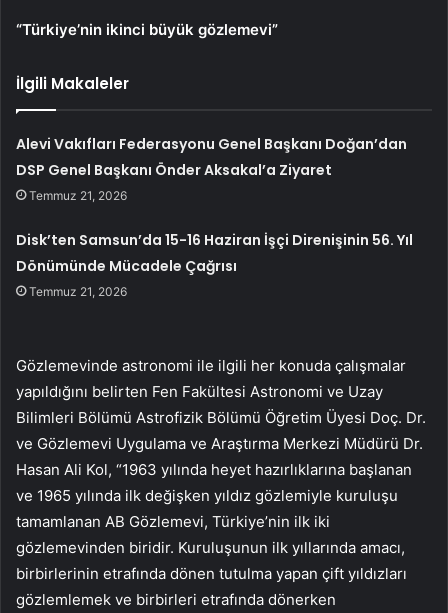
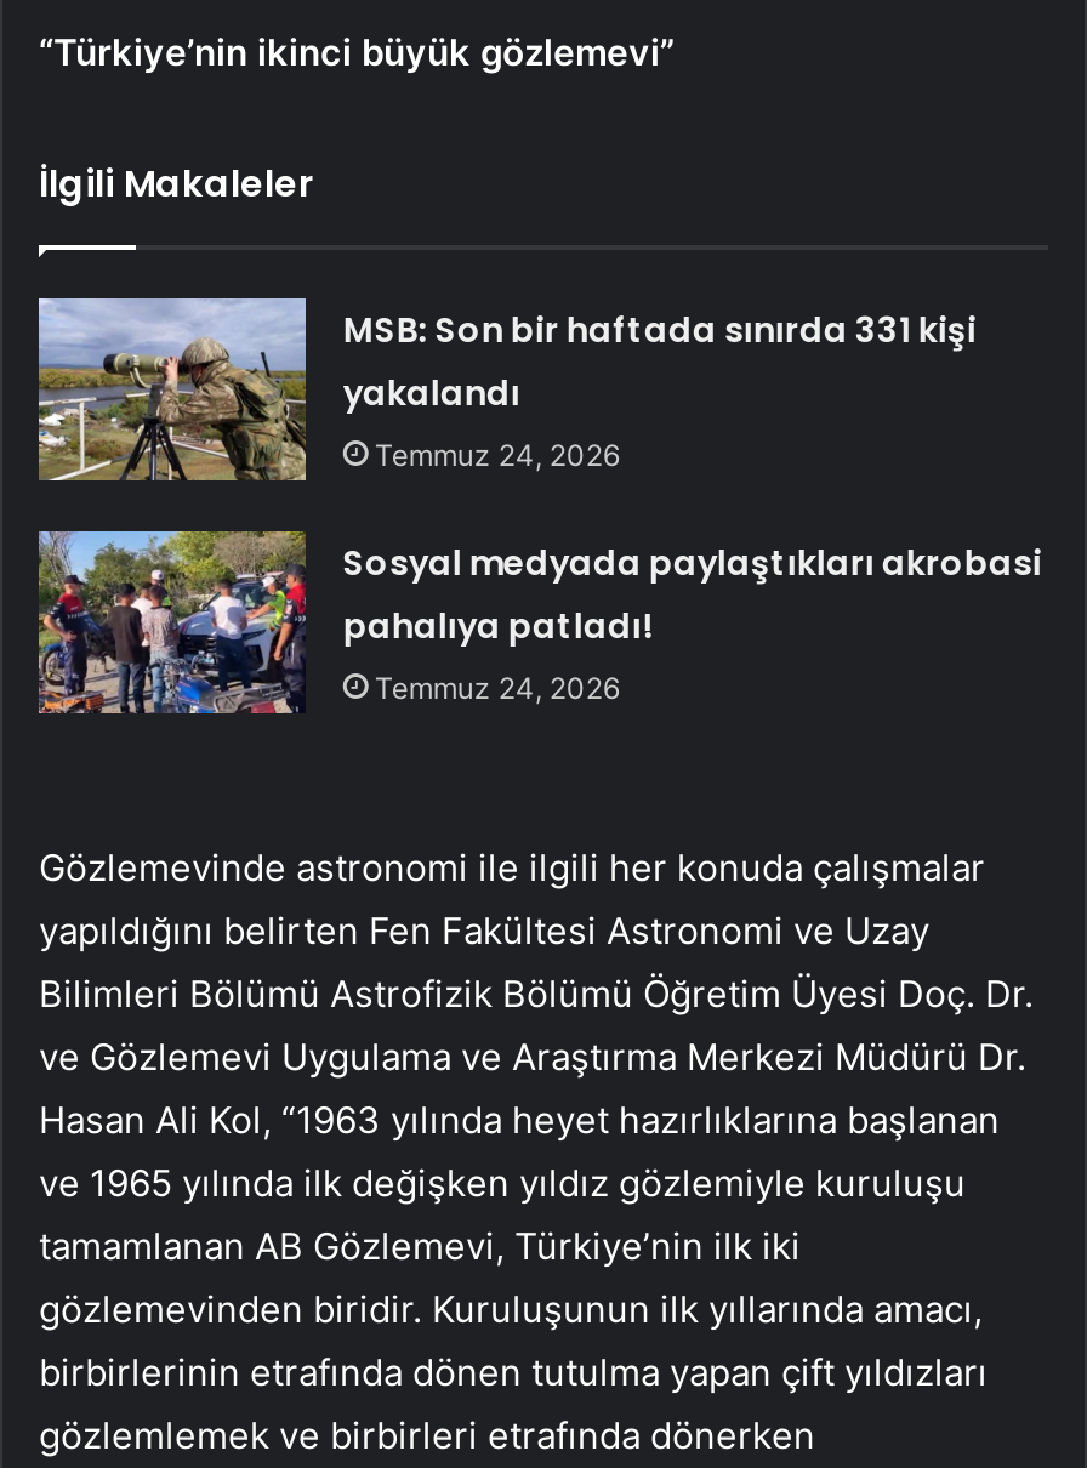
- Alevi Vakıfları Federasyonu Genel Başkanı Doğan’dan
- DSP Genel Başkanı Önder Aksakal’a Ziyaret
- Temmuz 21, 2026
+ MSB: Son bir haftada sınırda 331 kişi
+ yakalandı
+ Temmuz 24, 2026

- Disk’ten Samsun’da 15-16 Haziran İşçi Direnişinin 56. Yıl
- Dönümünde Mücadele Çağrısı
- Temmuz 21, 2026
+ Sosyal medyada paylaştıkları akrobasi
+ pahalıya patladı!
+ Temmuz 24, 2026
